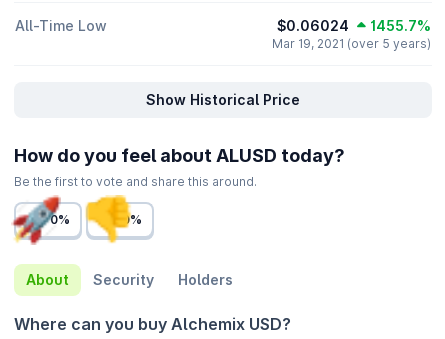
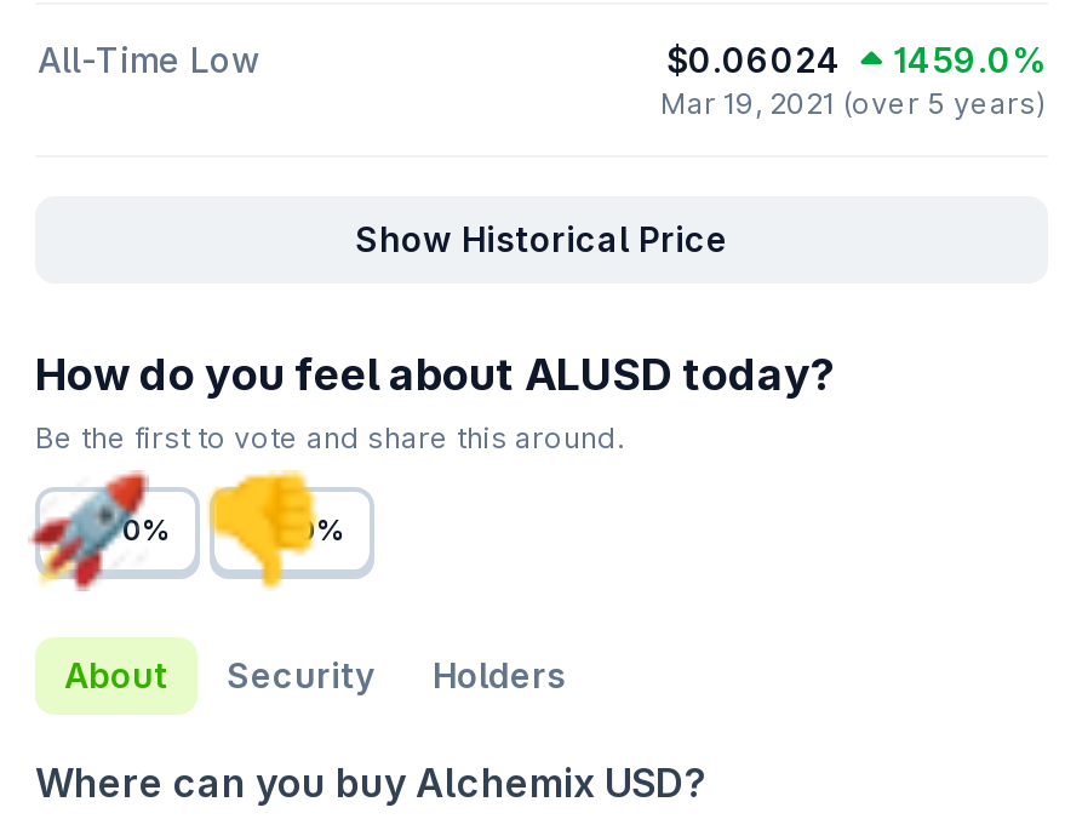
- $0.06024 1455.7%
+ $0.06024 1459.0%
